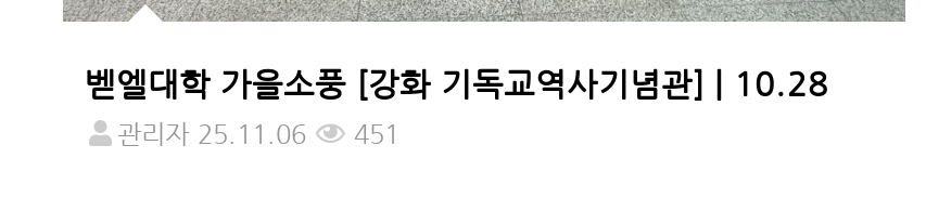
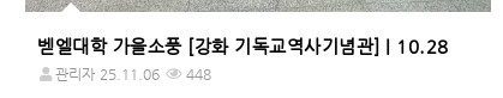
- 관리자 25.11.06 451
+ 관리자 25.11.06 448
